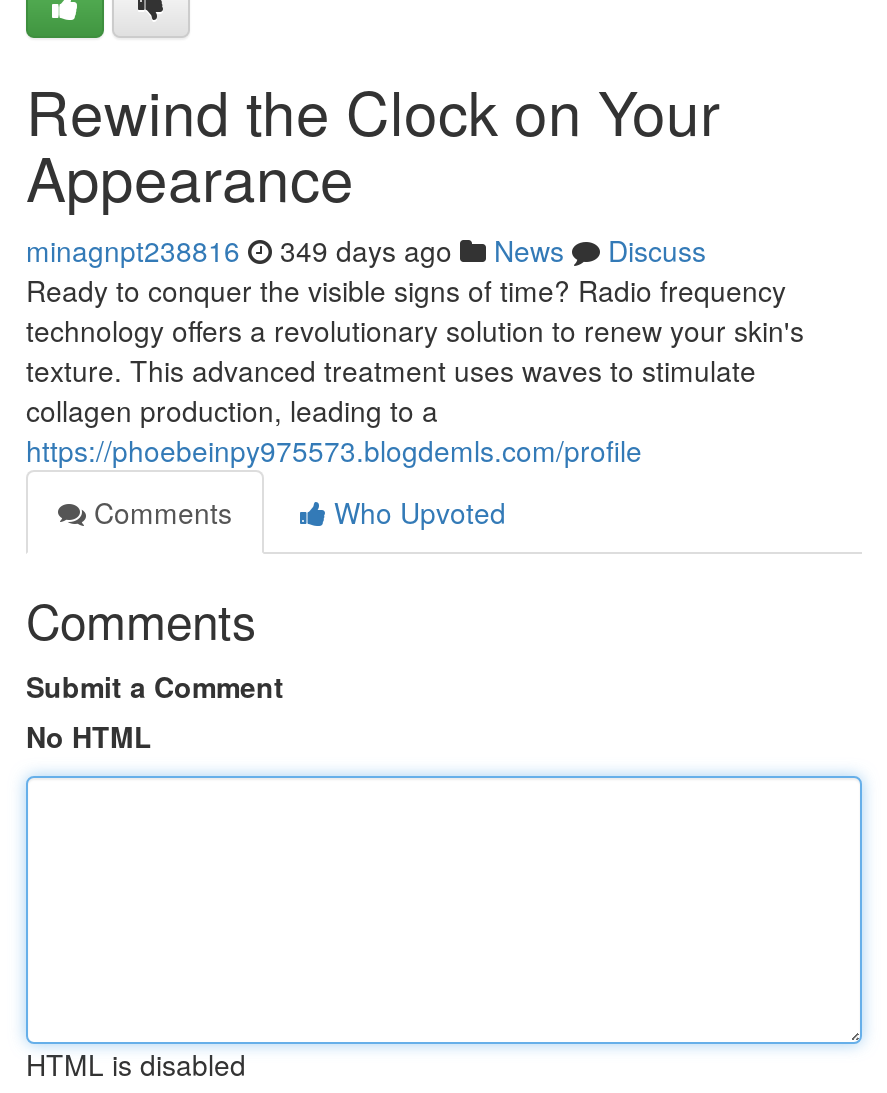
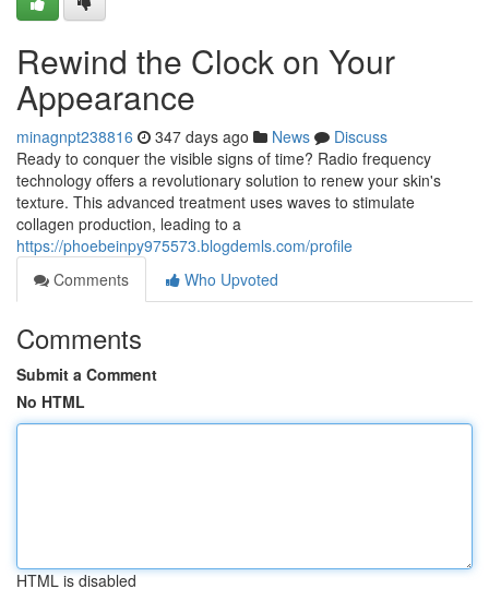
- minagnpt238816 349 days ago News Discuss
+ minagnpt238816 347 days ago News Discuss
